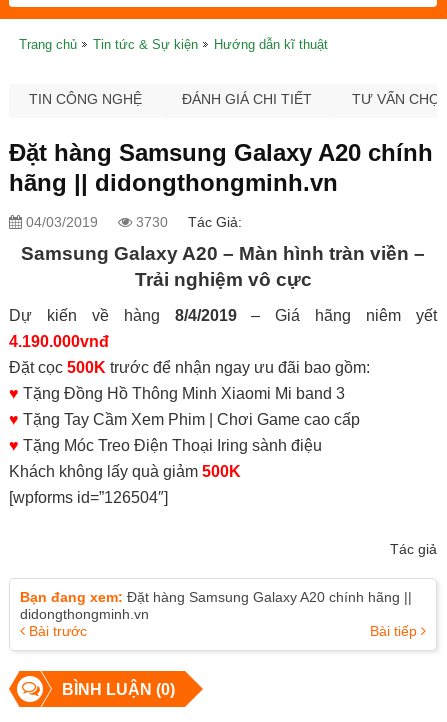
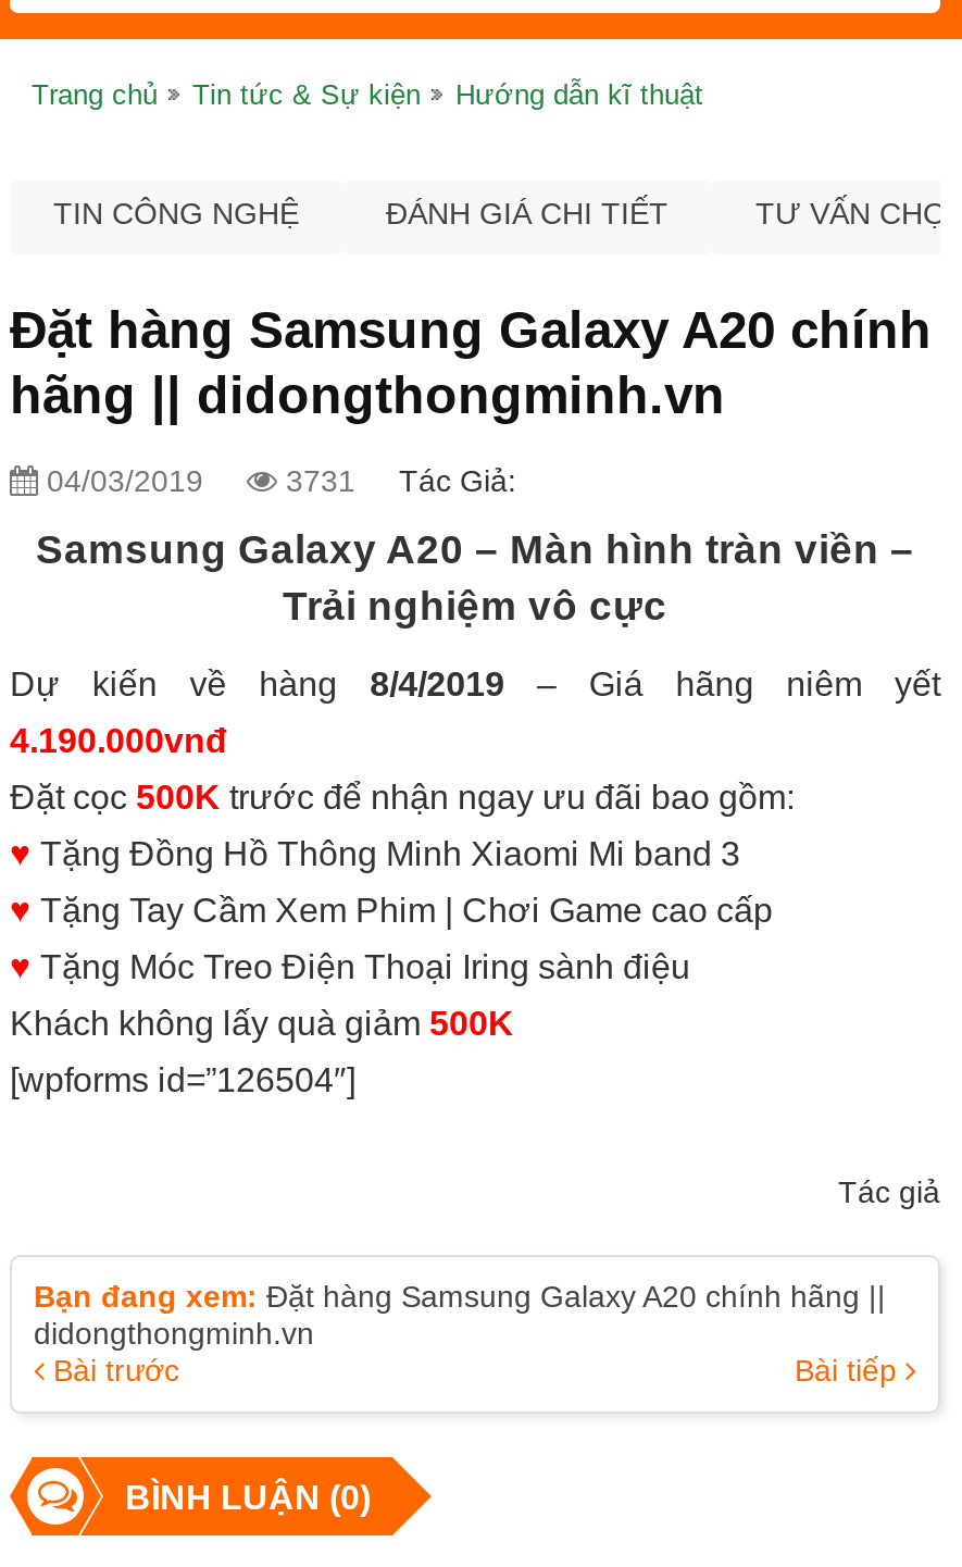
- 3730 Tác Giả:
+ 3731 Tác Giả:
